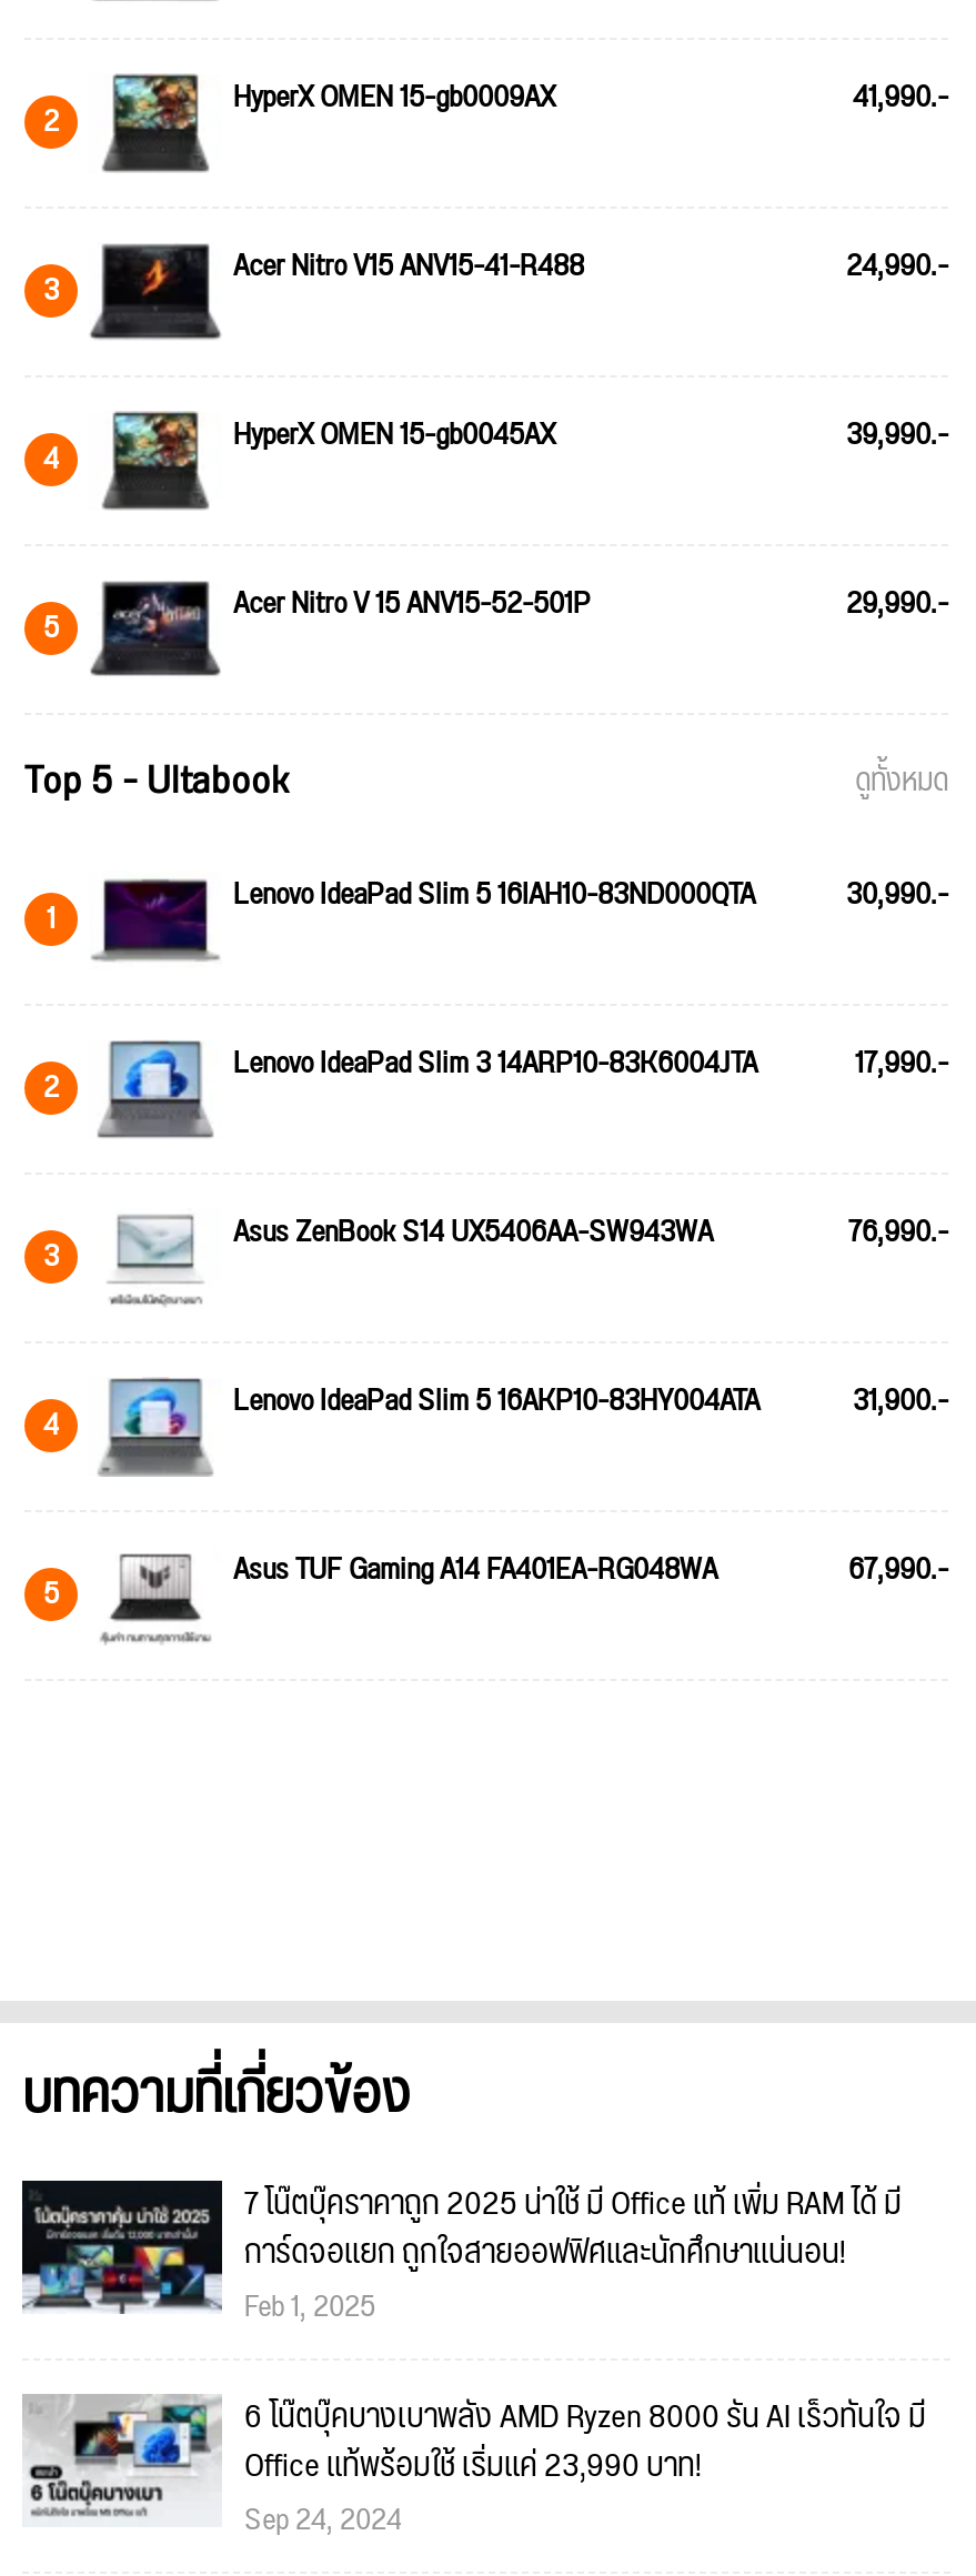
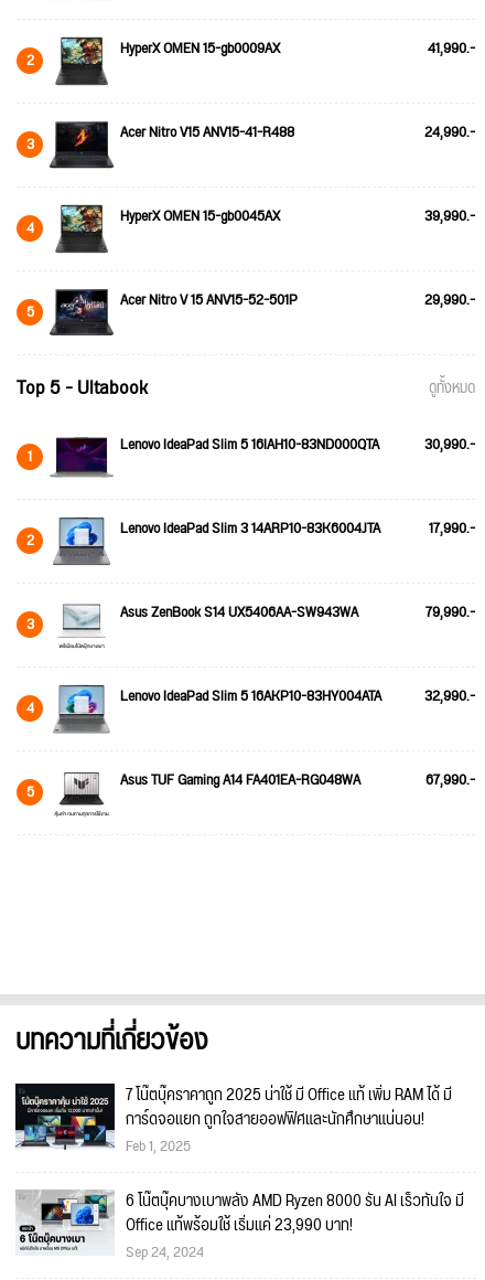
- 76,990.-
+ 79,990.-

- Lenovo IdeaPad Slim 5 16AKP10-83HY004ATA 31,900.-
+ Lenovo IdeaPad Slim 5 16AKP10-83HY004ATA 32,990.-
